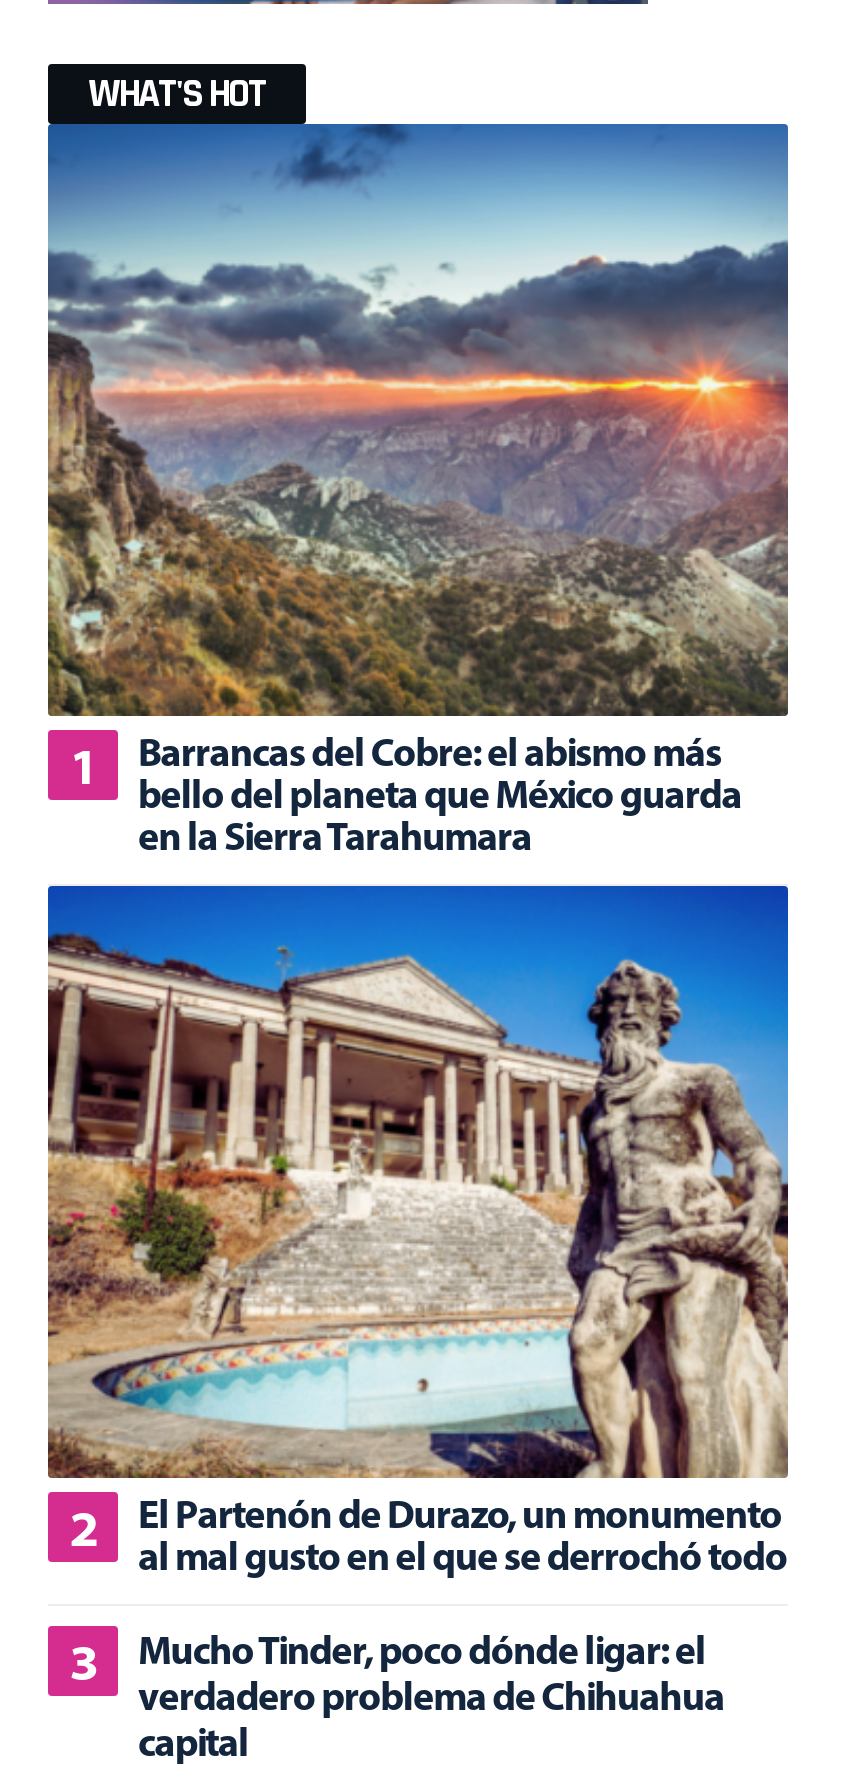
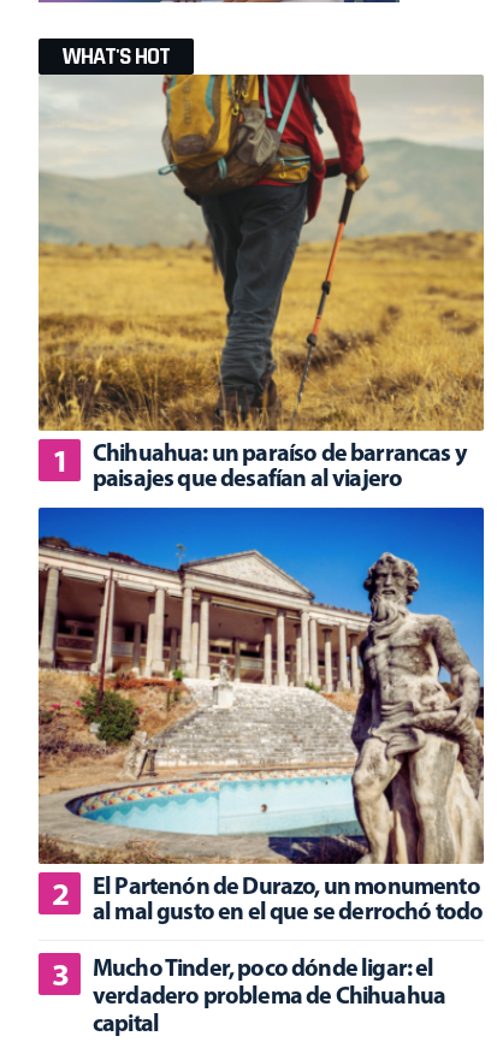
- [image]
- Barrancas del Cobre: el abismo más
- bello del planeta que México guarda
- en la Sierra Tarahumara
+ [image]
+ Chihuahua: un paraíso de barrancas y
+ paisajes que desafían al viajero
